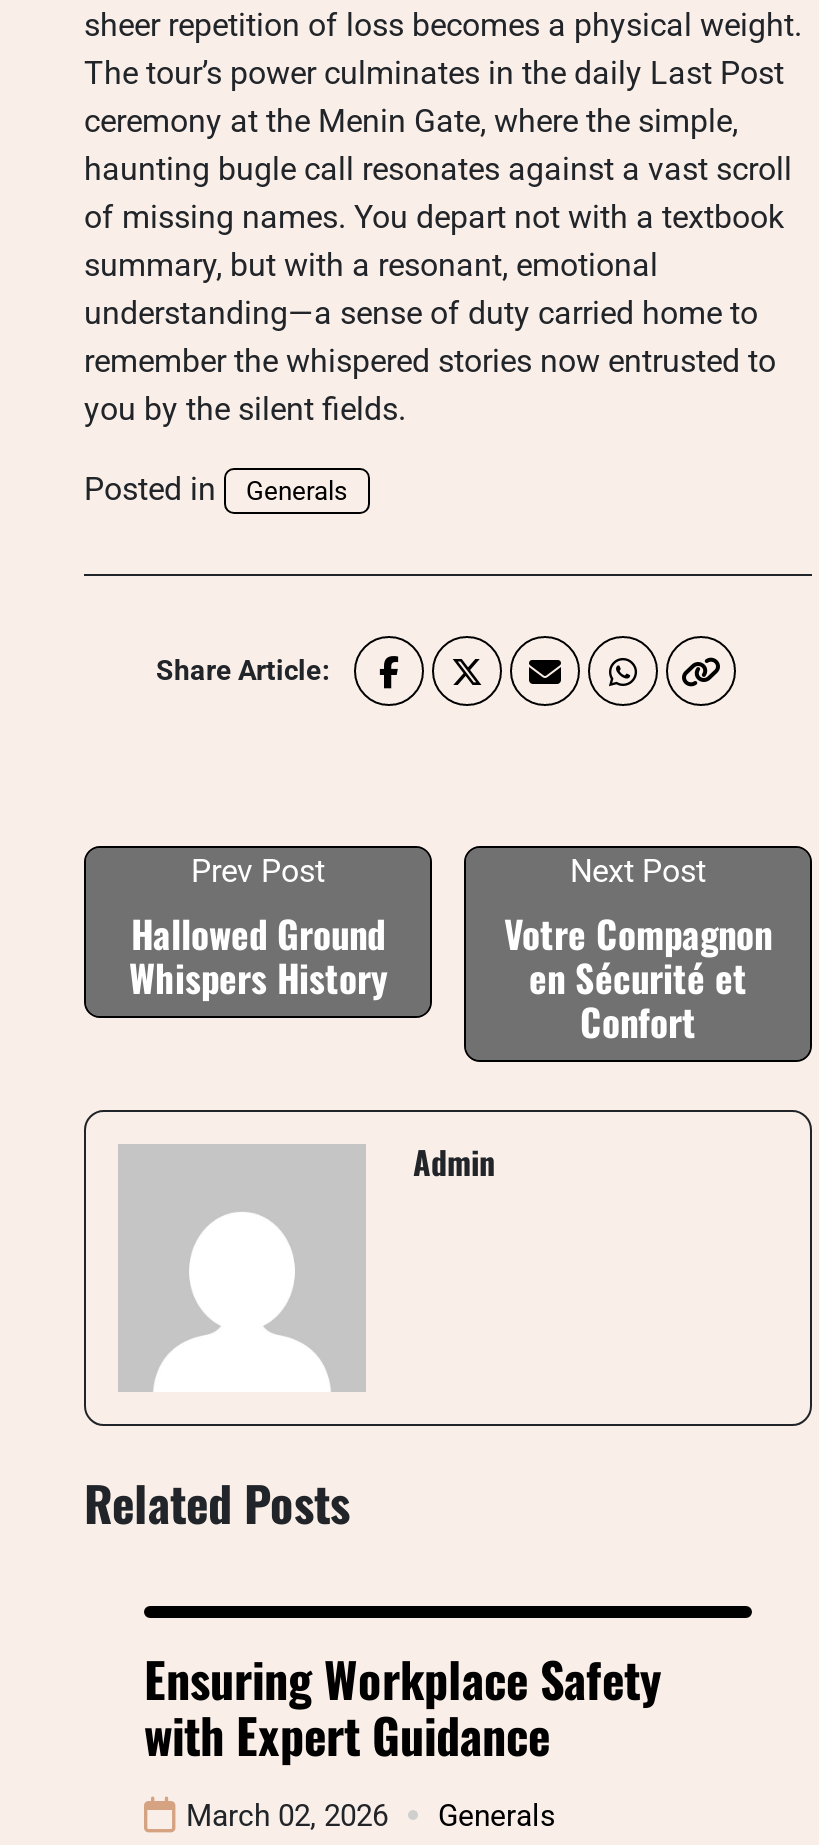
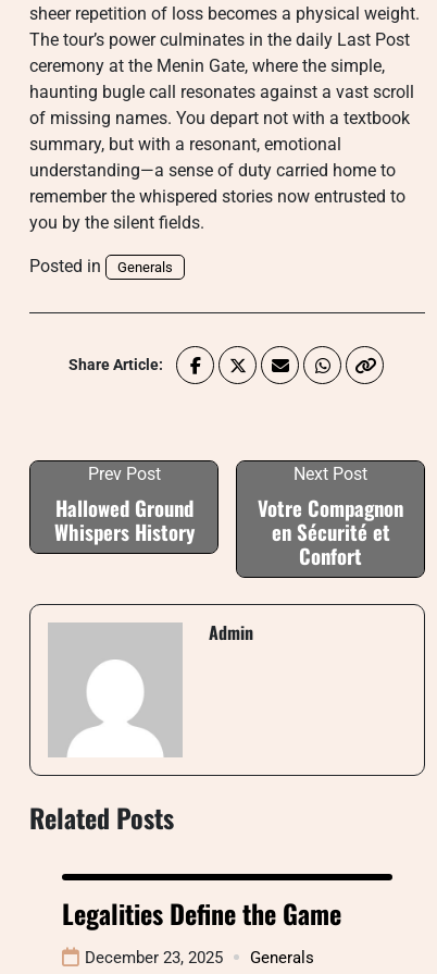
- Ensuring Workplace Safety
- with Expert Guidance
- March 02, 2026
+ Legalities Define the Game
+ December 23, 2025
